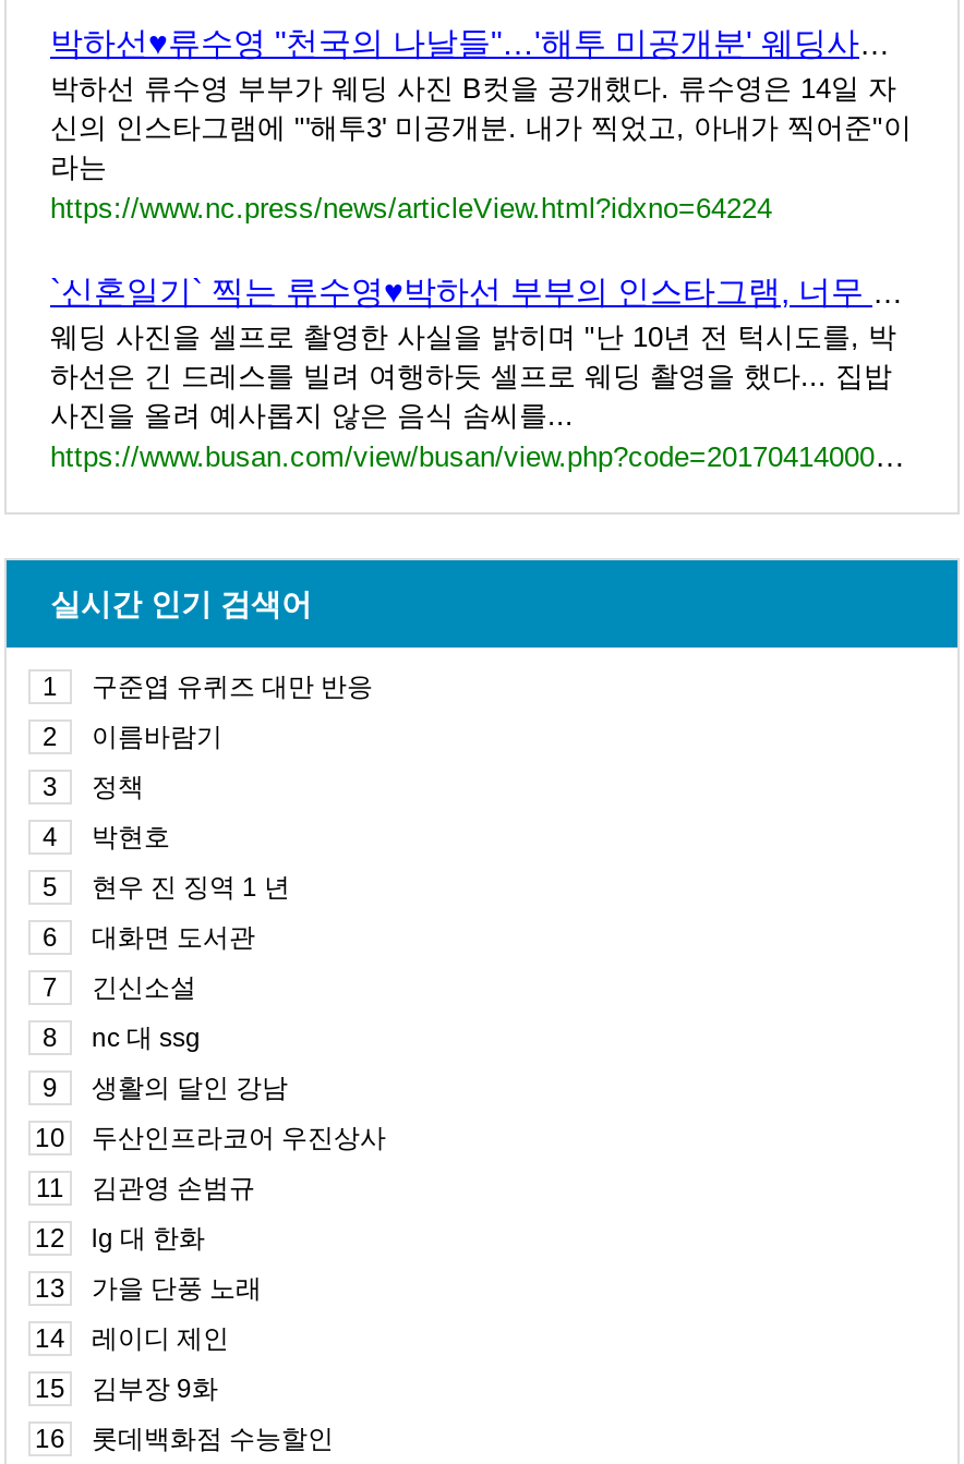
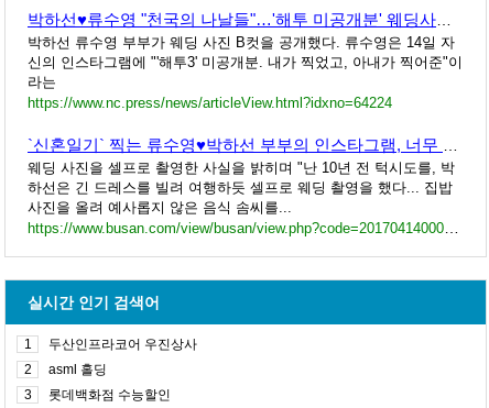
- 구준엽 유퀴즈 대만 반응
- 2
- 이름바람기
- 3
- 정책
- 4
- 박현호
- 5
- 현우 진 징역 1 년
- 6
- 대화면 도서관
- 7
- 긴신소설
- 8
- nc 대 ssg
- 9
- 생활의 달인 강남
- 10

- 11
- 김관영 손범규
- 12
- lg 대 한화
- 13
- 가을 단풍 노래
- 14
- 레이디 제인
- 15
- 김부장 9화
- 16
+ 2
+ asml 홀딩
+ 3
